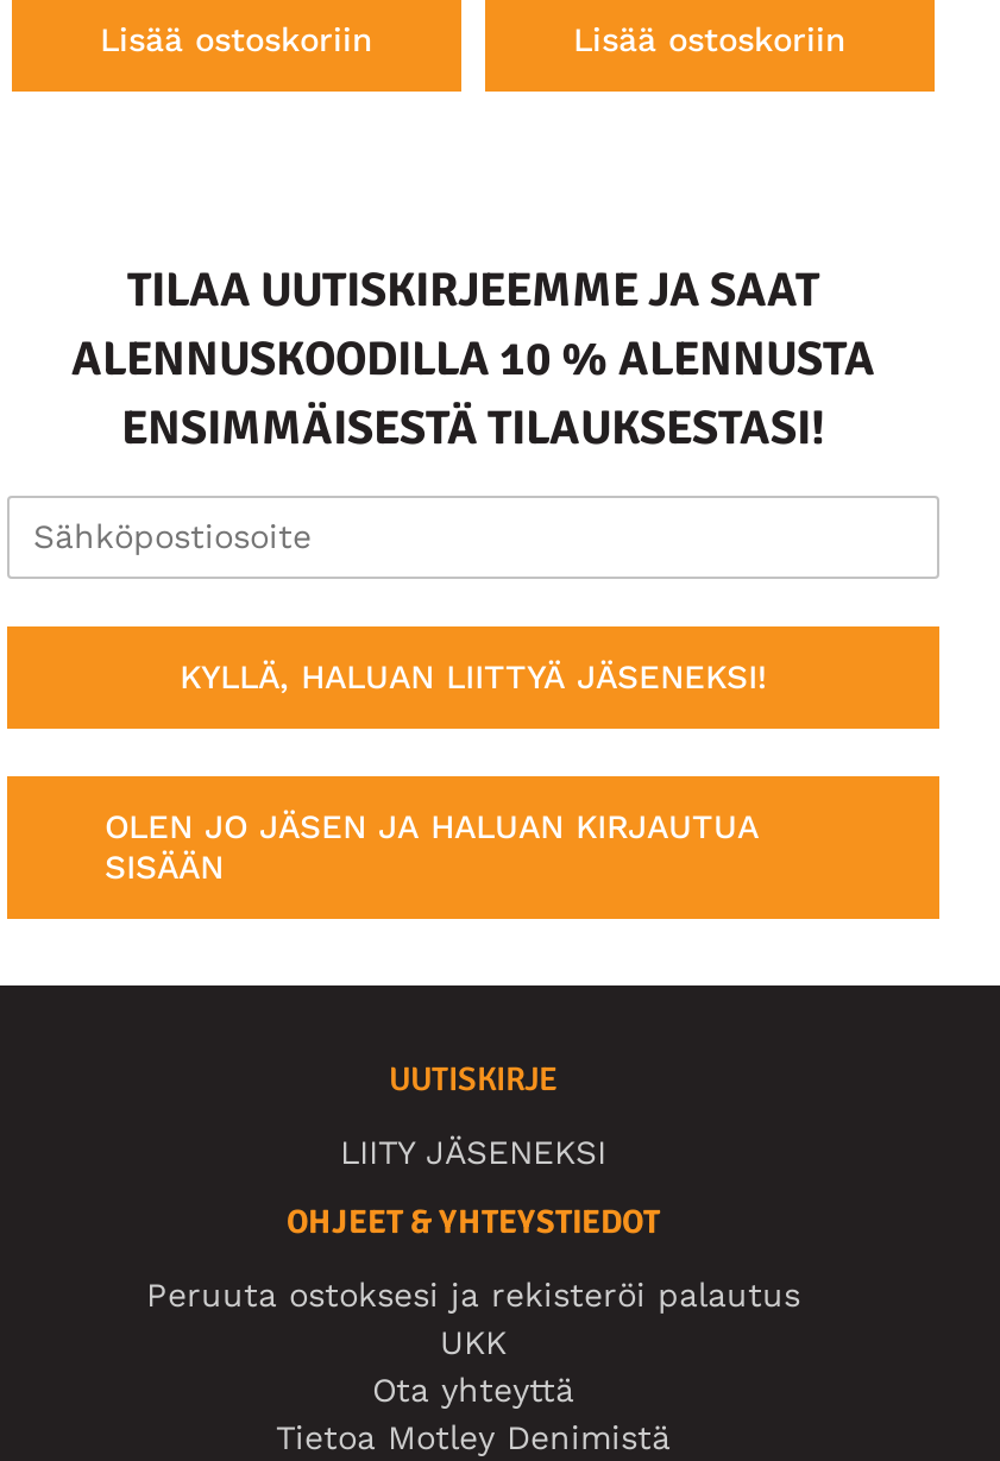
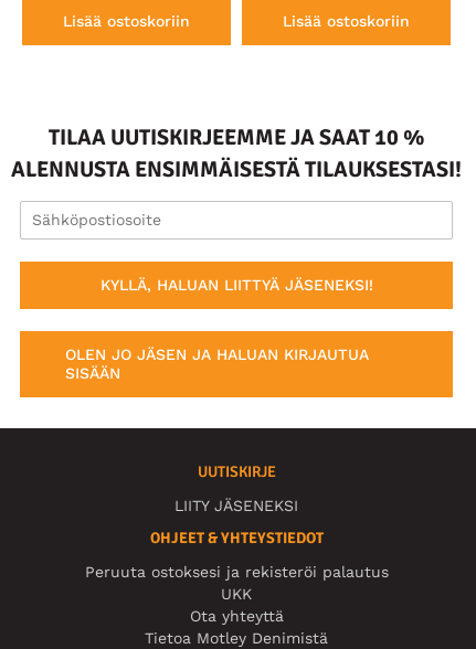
- TILAA UUTISKIRJEEMME JA SAAT
- ALENNUSKOODILLA 10 % ALENNUSTA
- ENSIMMÄISESTÄ TILAUKSESTASI!
+ TILAA UUTISKIRJEEMME JA SAAT 10 %
+ ALENNUSTA ENSIMMÄISESTÄ TILAUKSESTASI!
